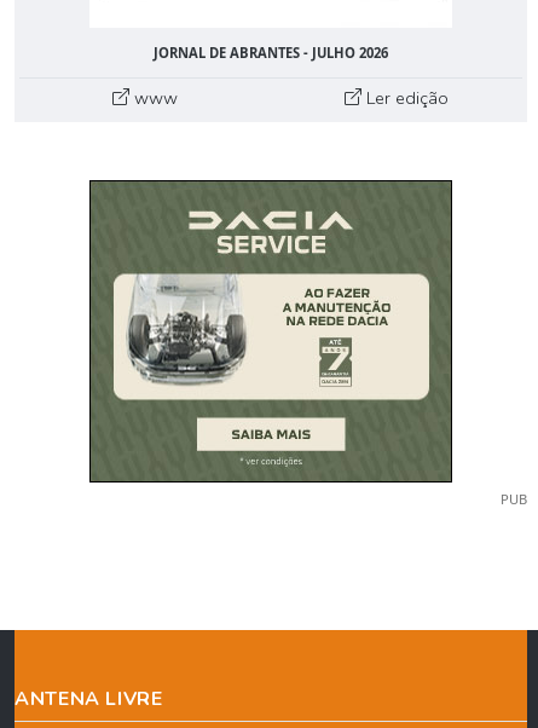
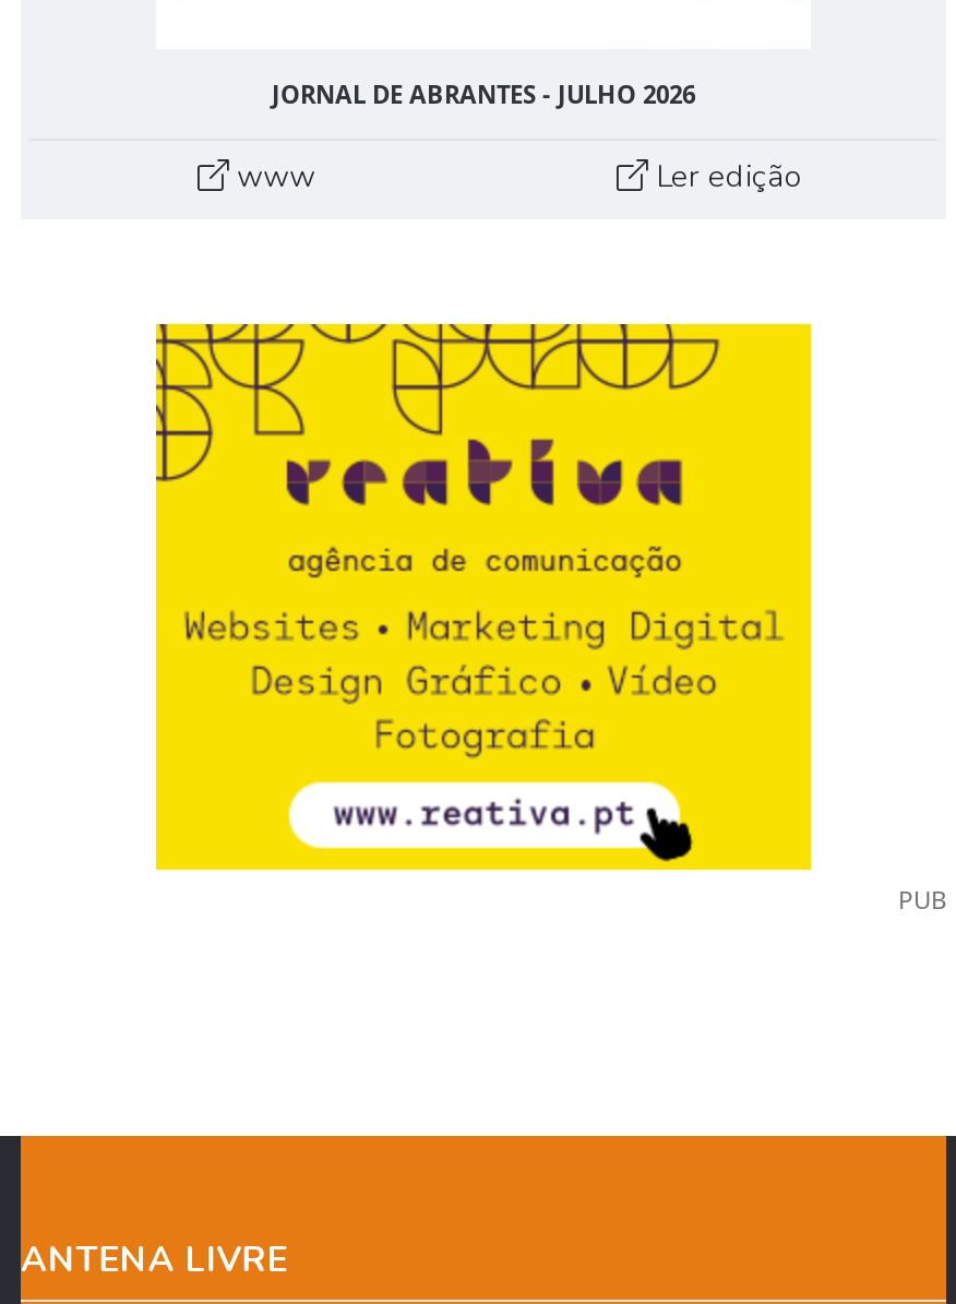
- [image]
+ [image]
